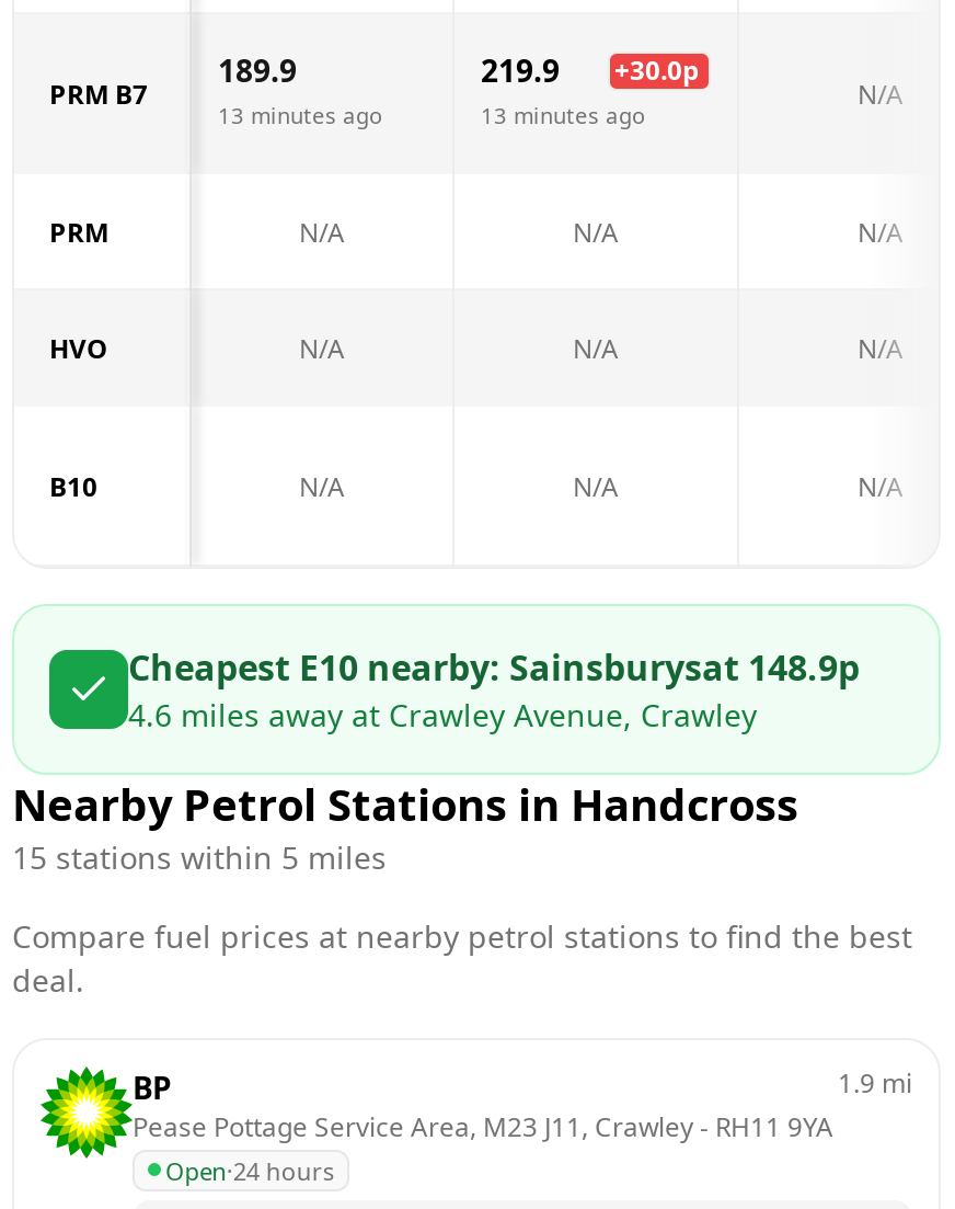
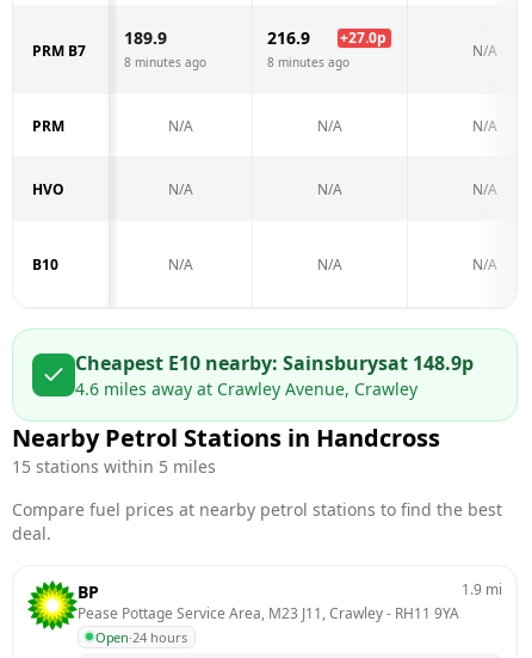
- 219.9
+ 216.9

- +30.0p
+ +27.0p

- 13 minutes ago
+ 8 minutes ago

- 13 minutes ago
+ 8 minutes ago
